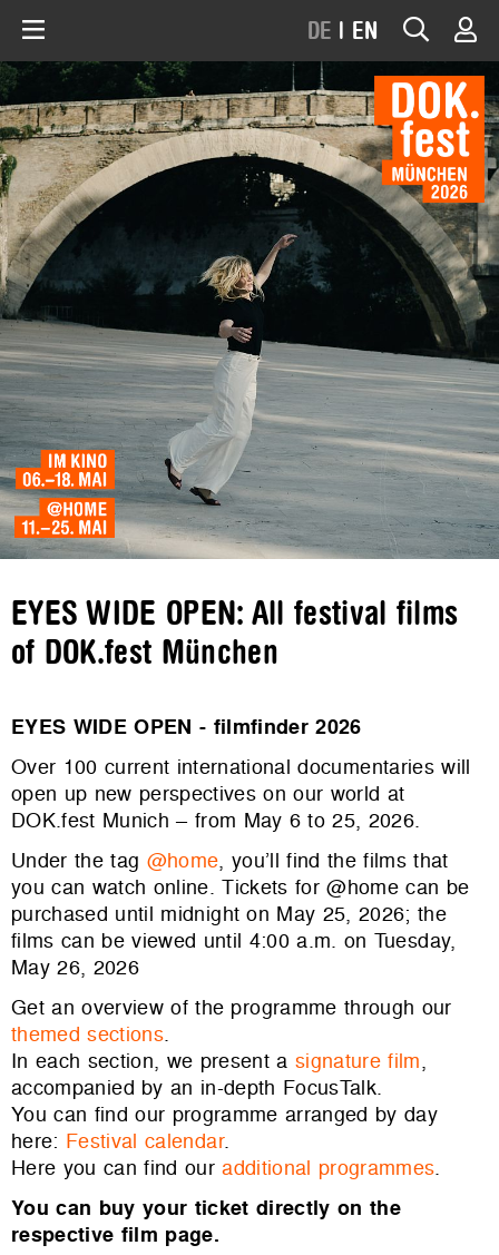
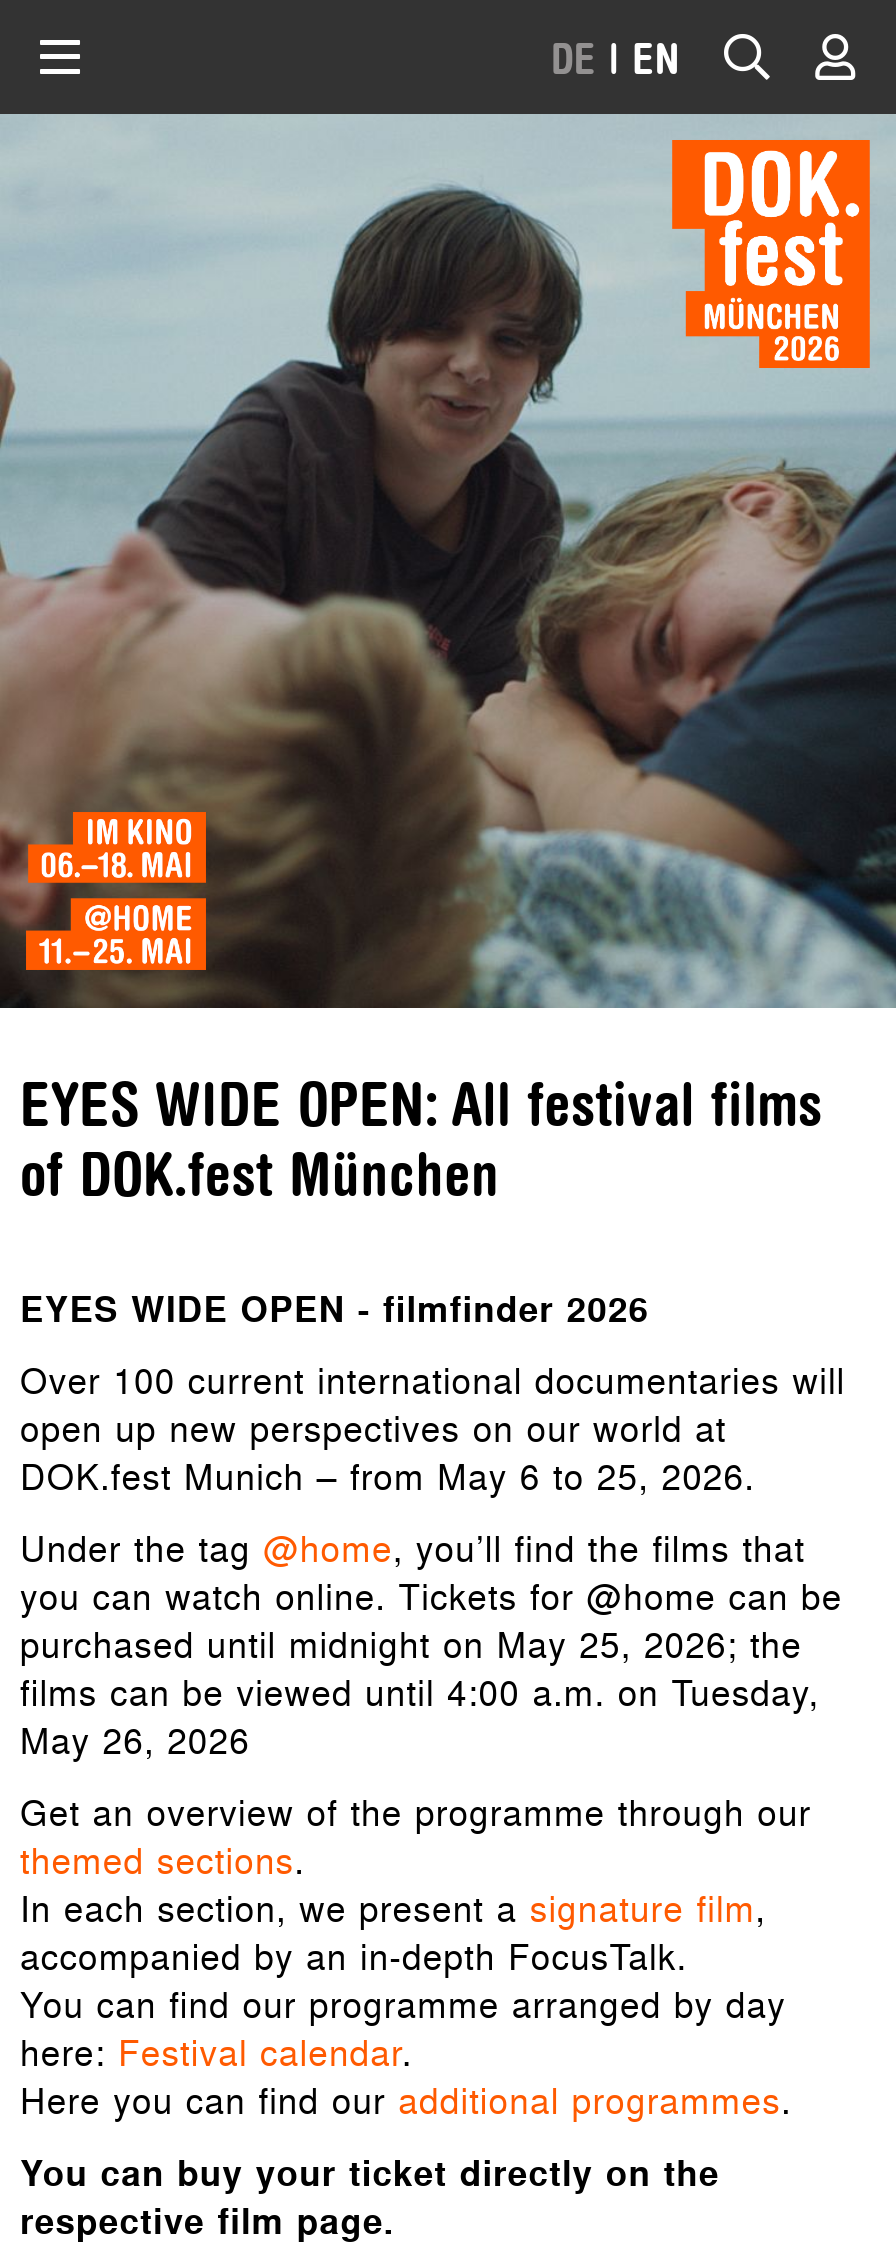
- [image]
+ [image]
